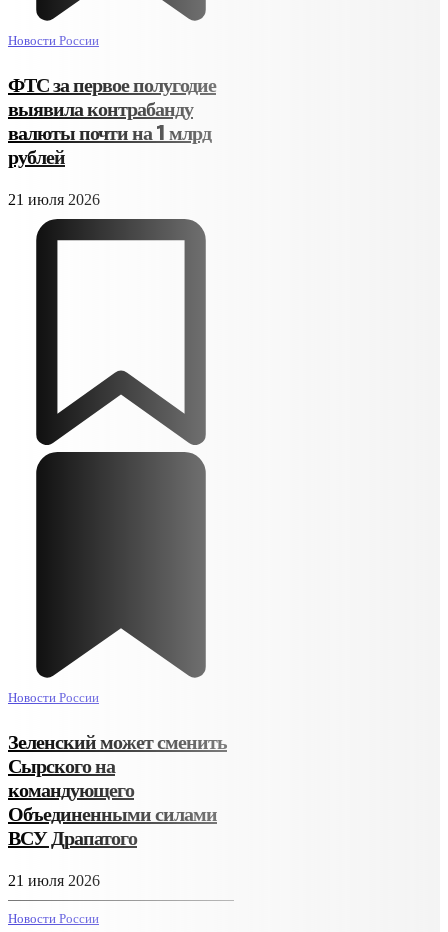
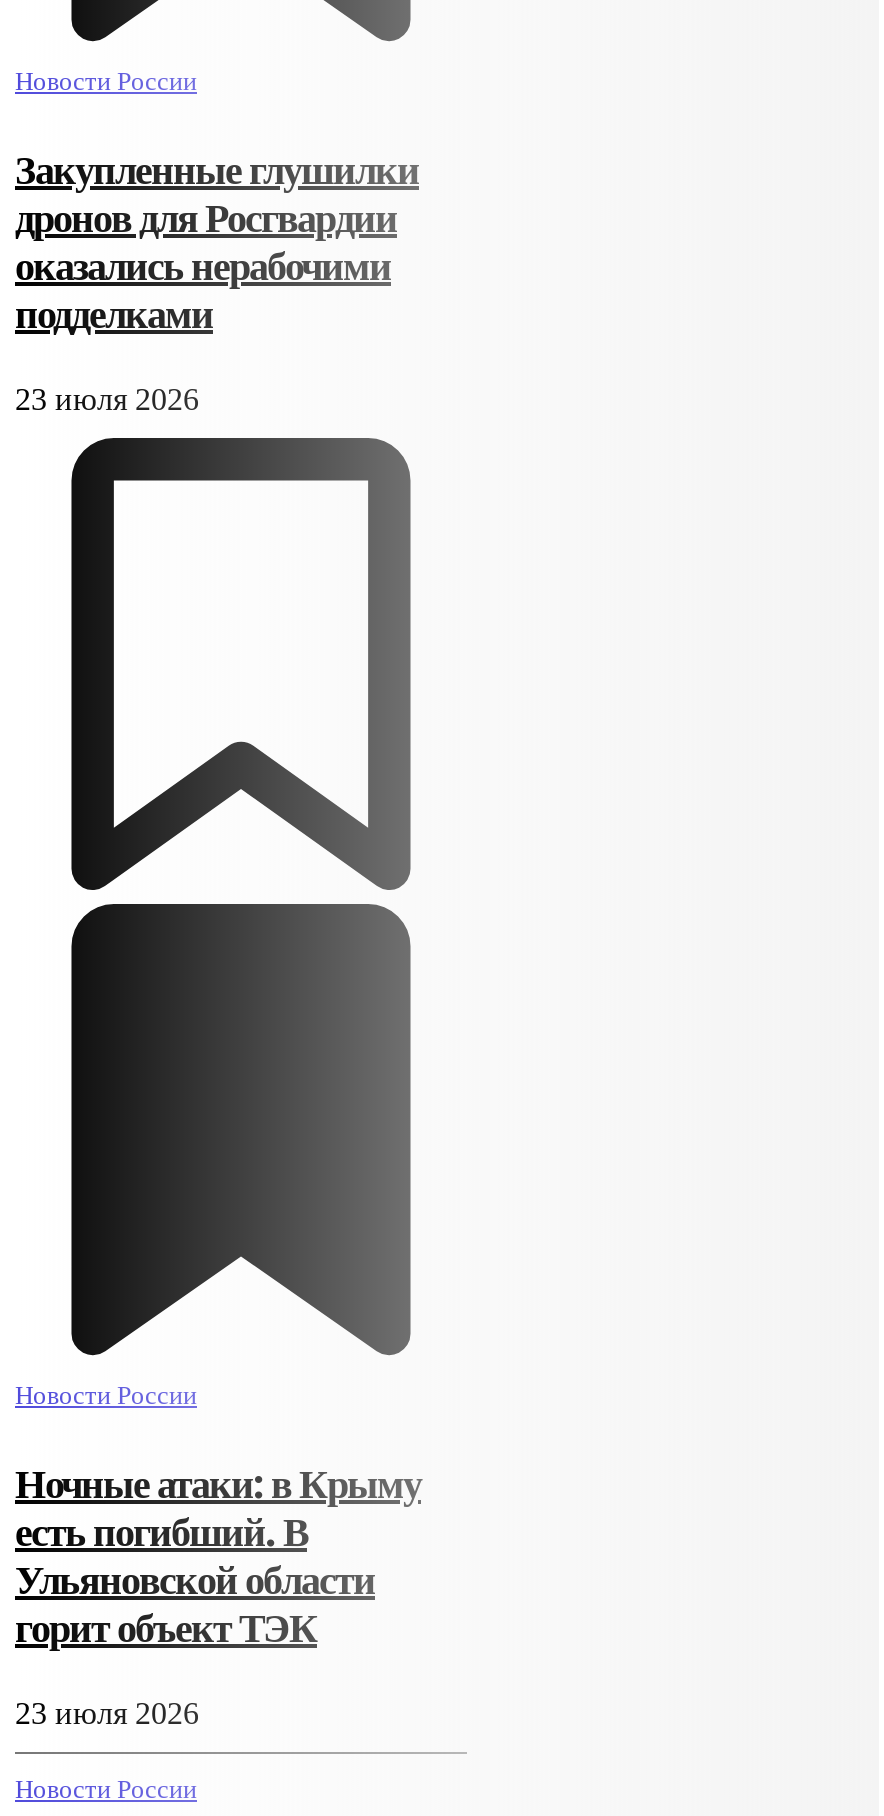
- ФТС за первое полугодие
- выявила контрабанду
- валюты почти на 1 млрд
- рублей
+ Закупленные глушилки
+ дронов для Росгвардии
+ оказались нерабочими
+ подделками

- 21 июля 2026
+ 23 июля 2026

- Зеленский может сменить
- Сырского на
- командующего
- Объединенными силами
- ВСУ Драпатого
+ Ночные атаки: в Крыму
+ есть погибший. В
+ Ульяновской области
+ горит объект ТЭК

- 21 июля 2026
+ 23 июля 2026
